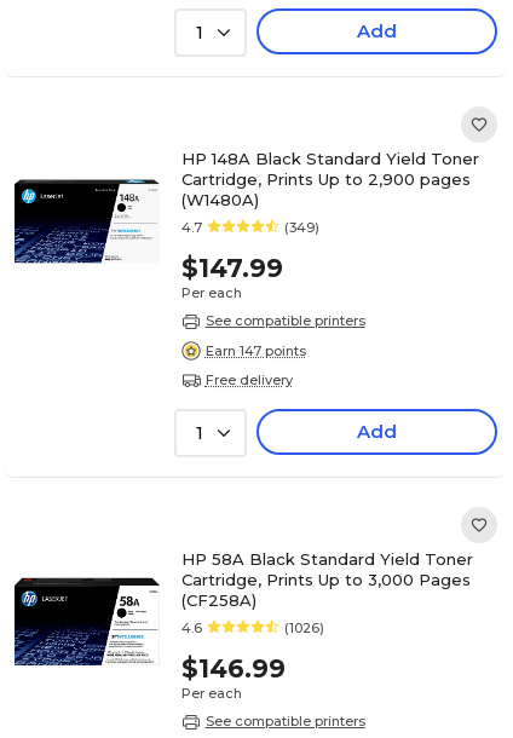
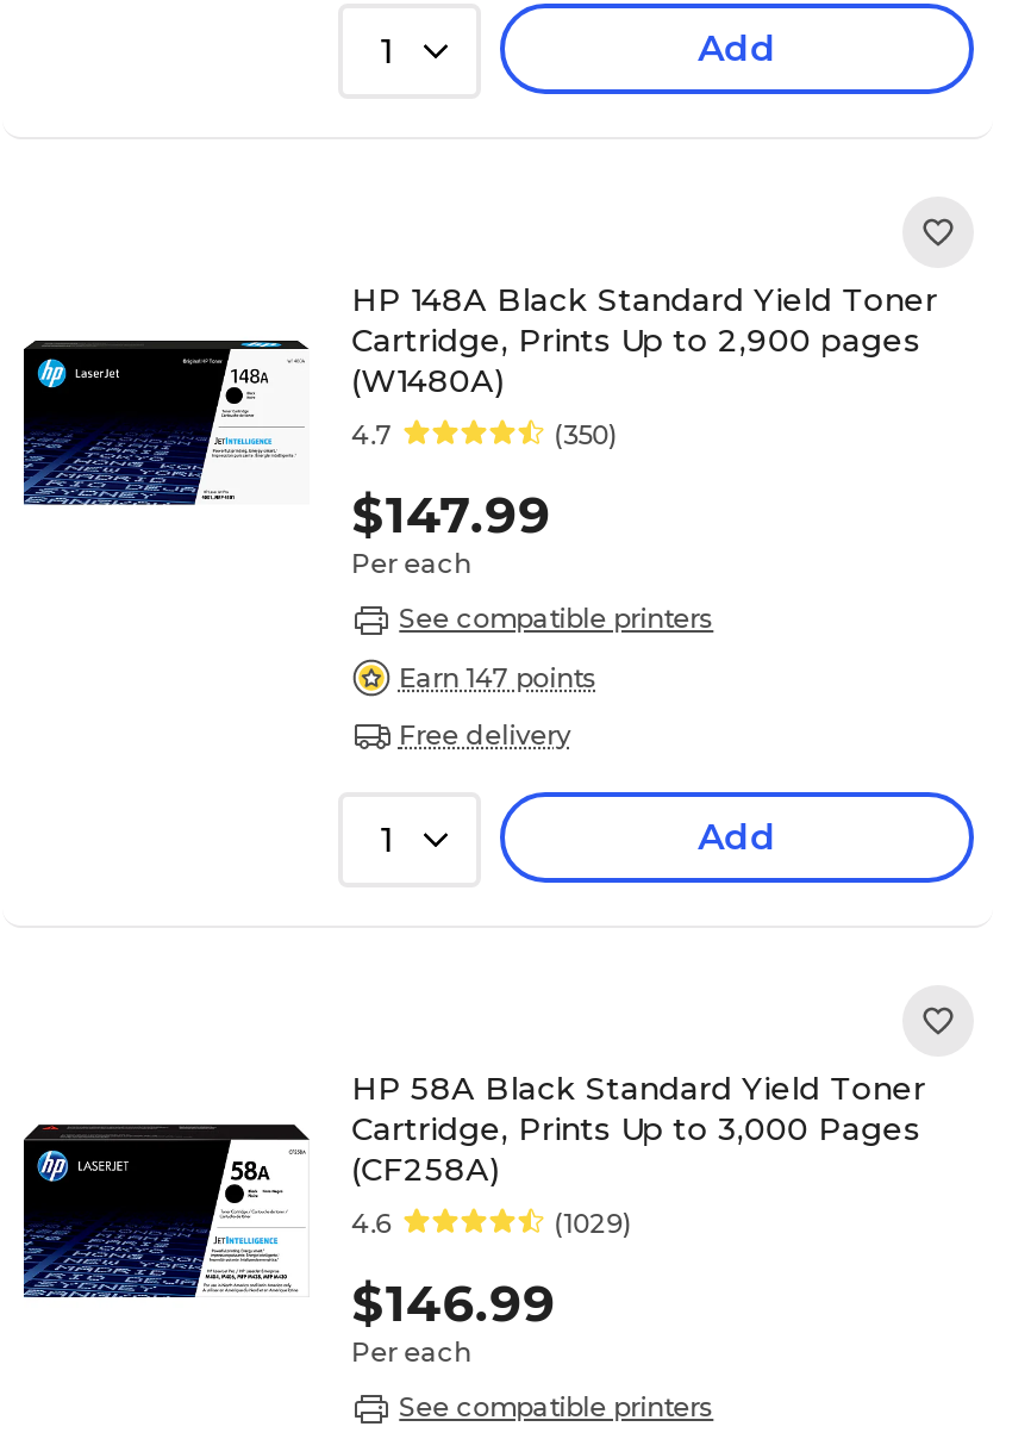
- (349)
+ (350)

- (1026)
+ (1029)
